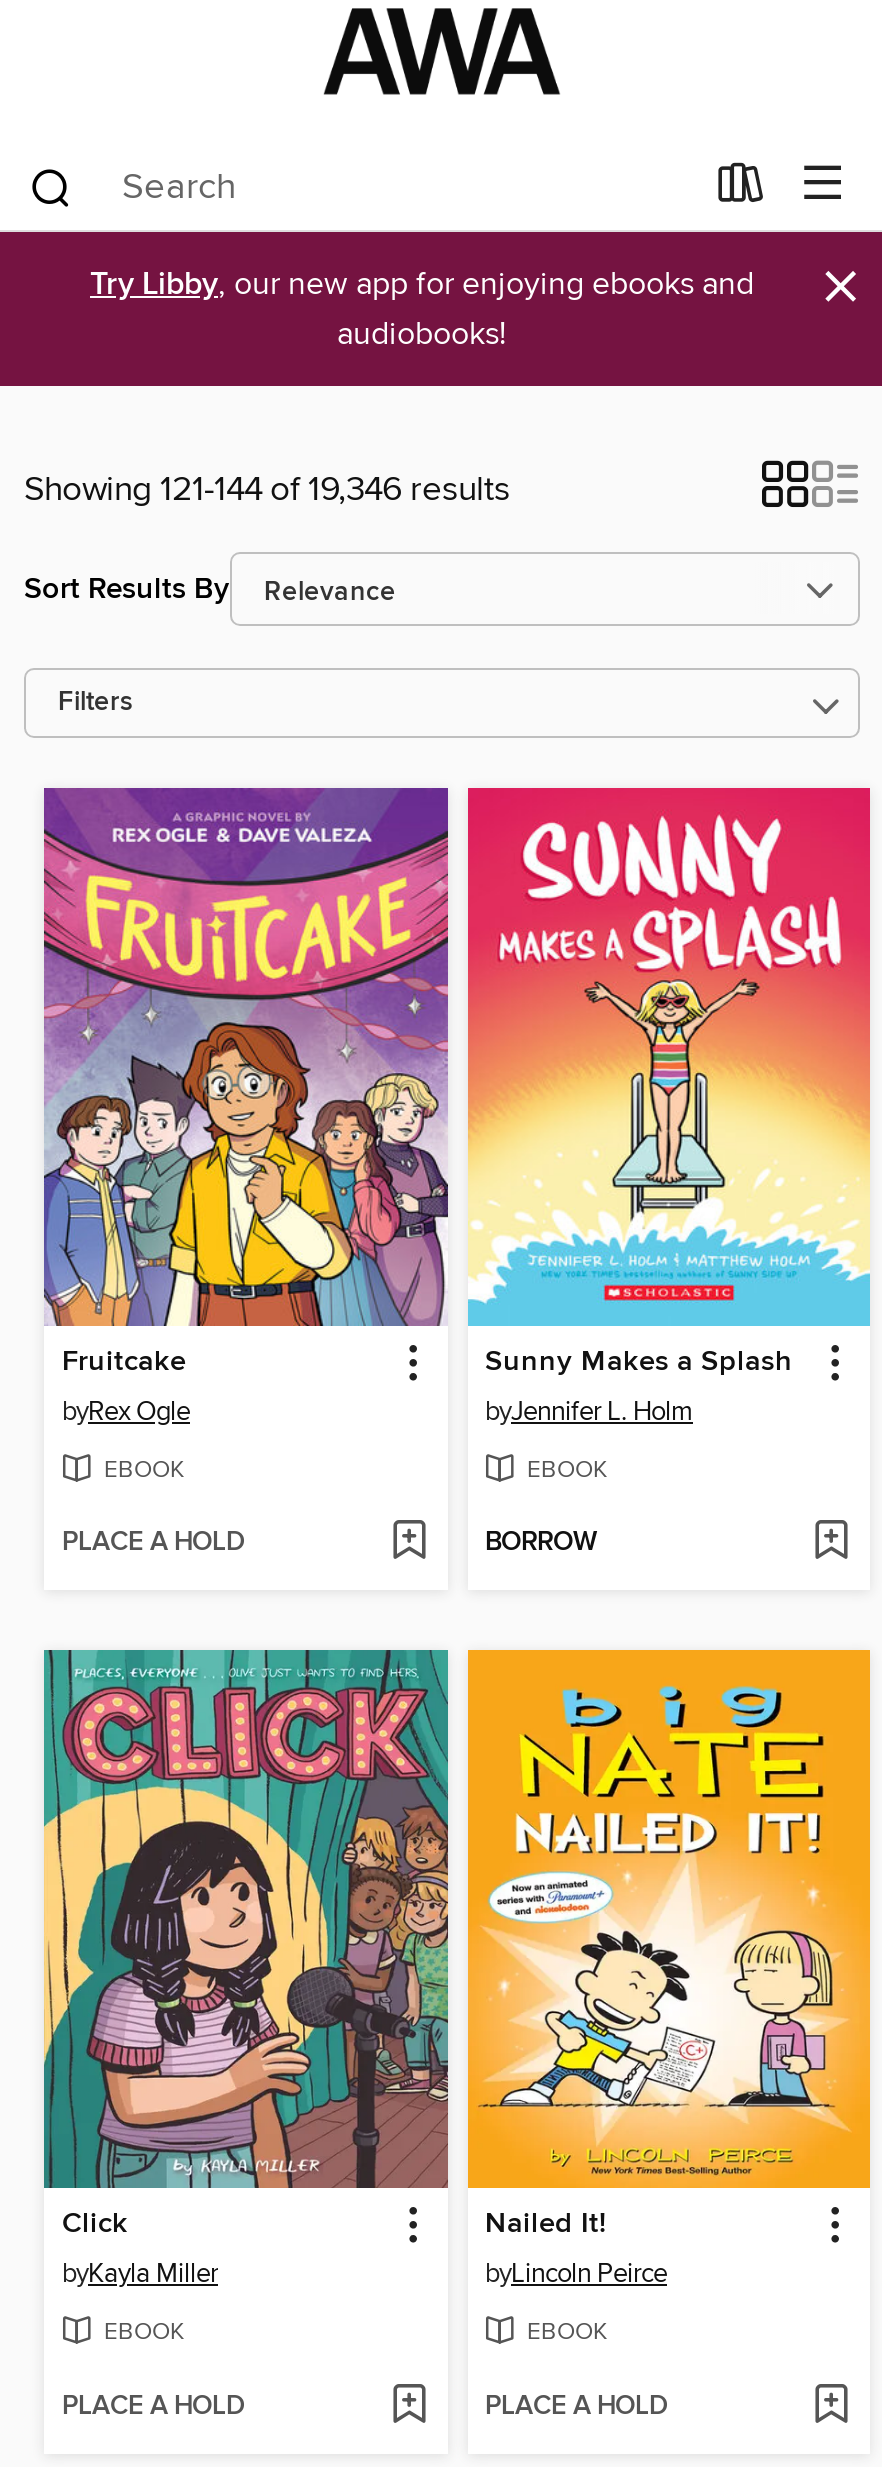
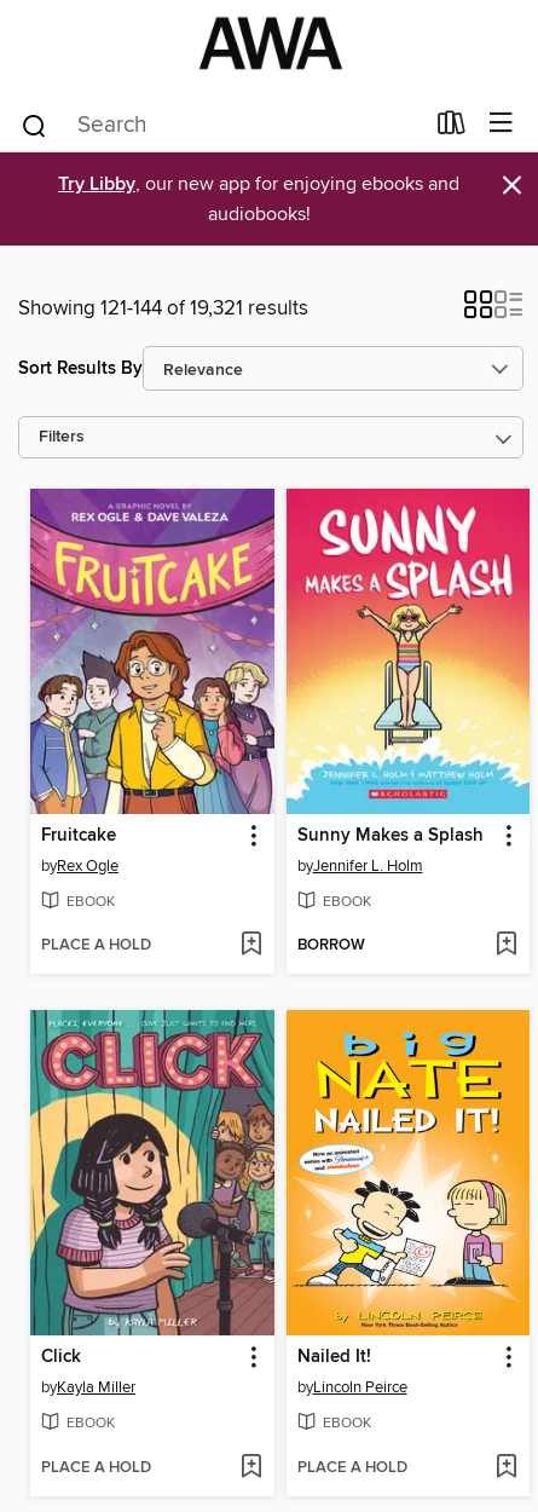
- Showing 121-144 of 19,346 results
+ Showing 121-144 of 19,321 results
